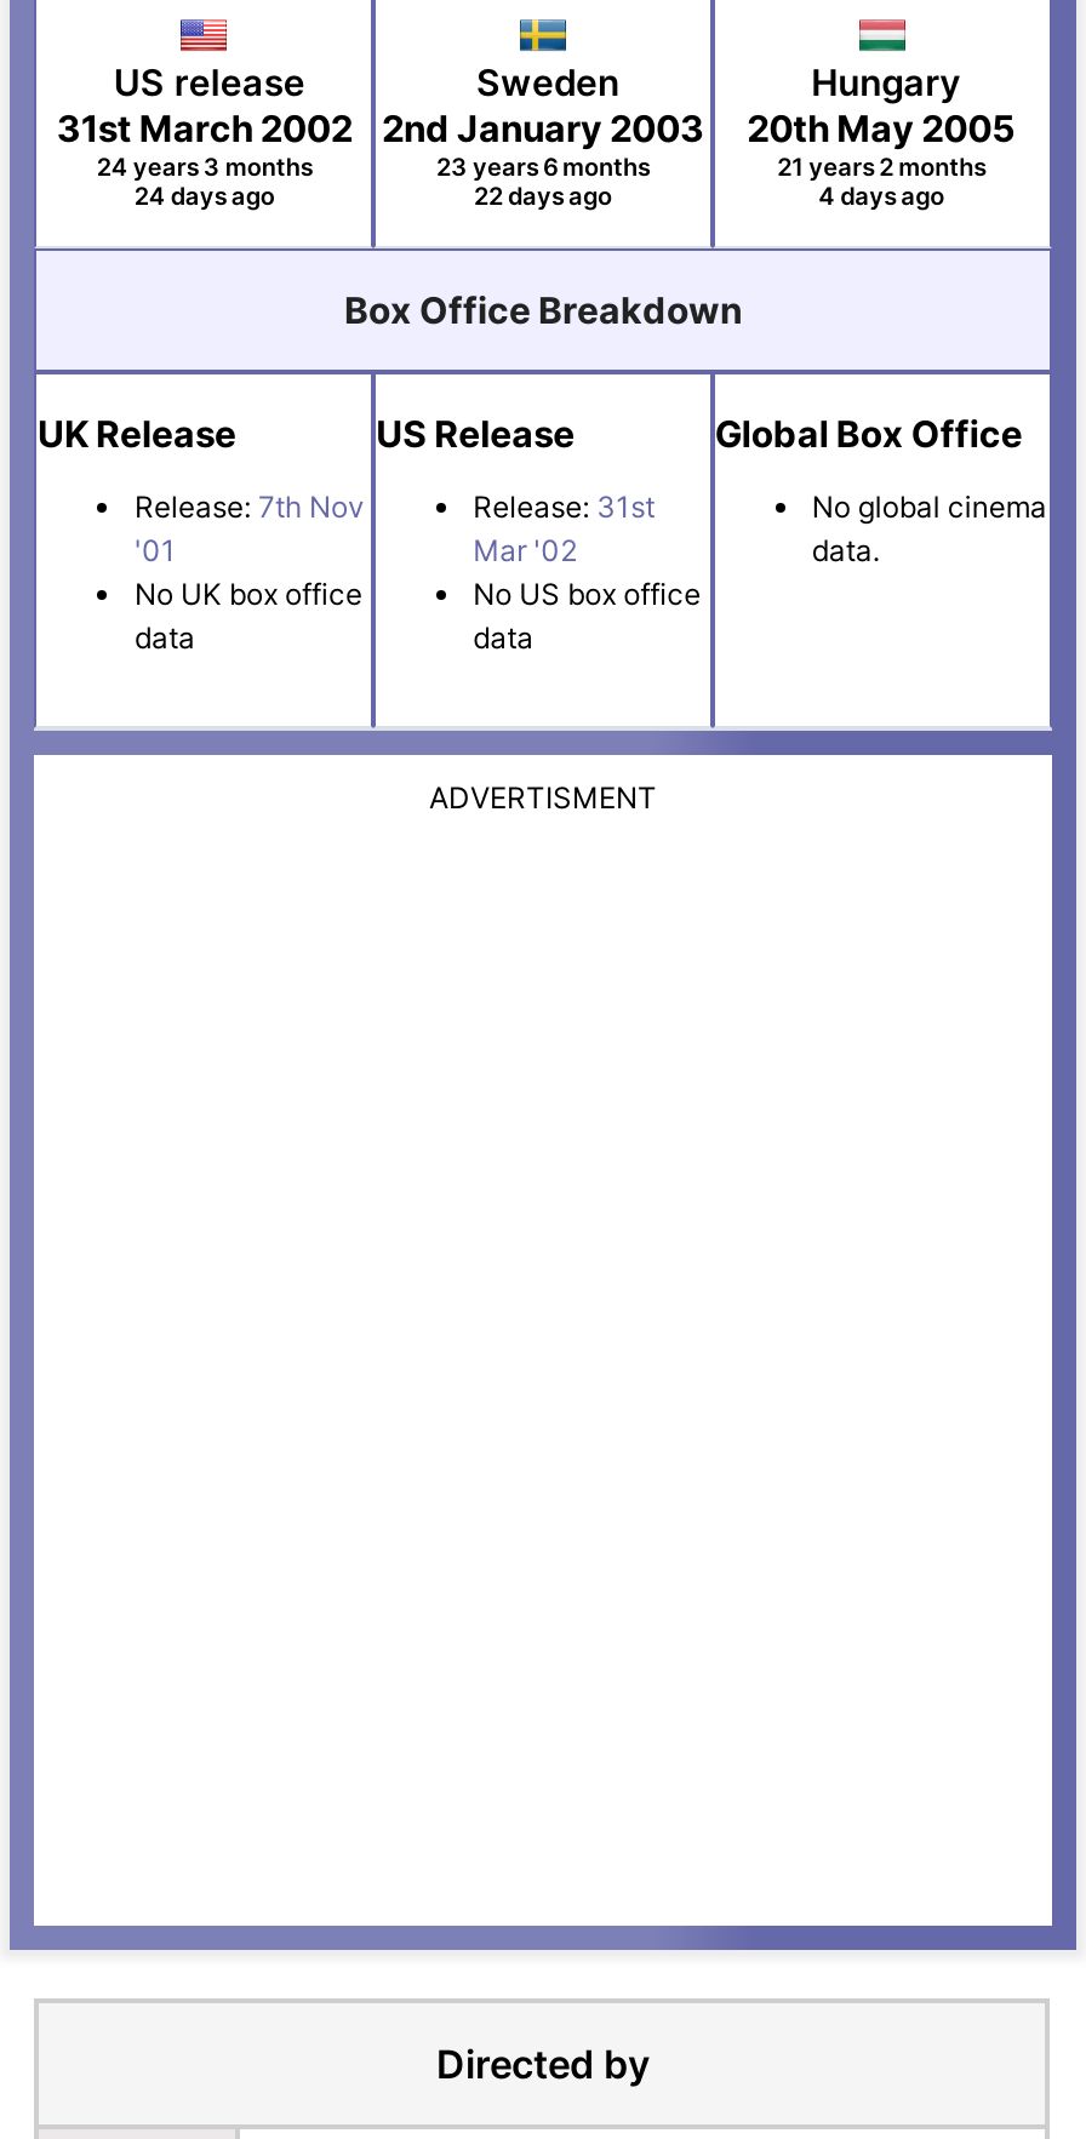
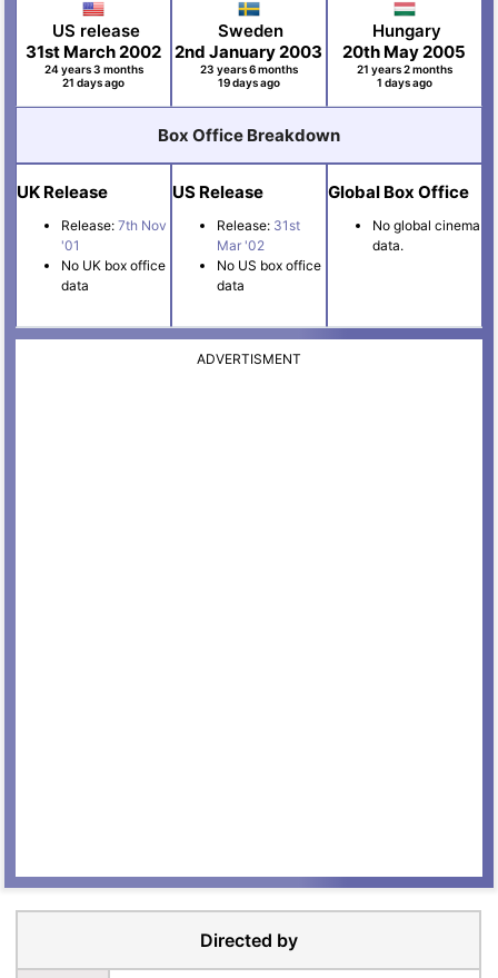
- 24 days ago
+ 21 days ago

- 22 days ago
+ 19 days ago

- 4 days ago
+ 1 days ago
